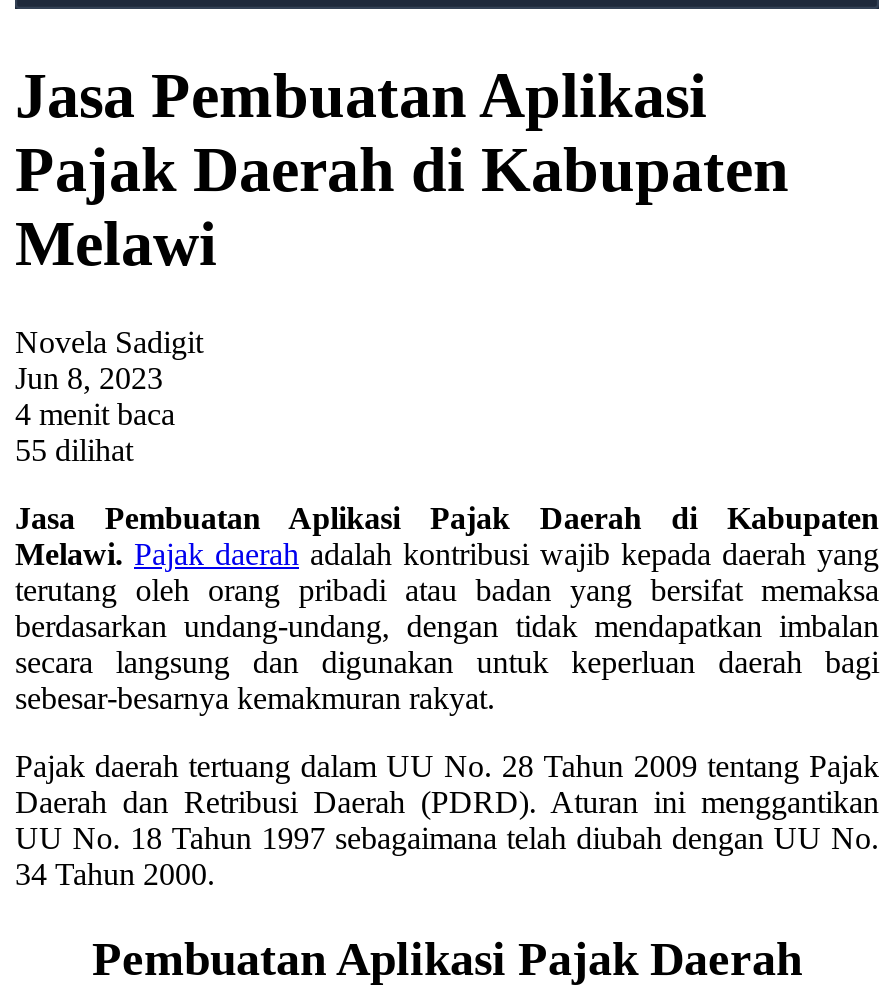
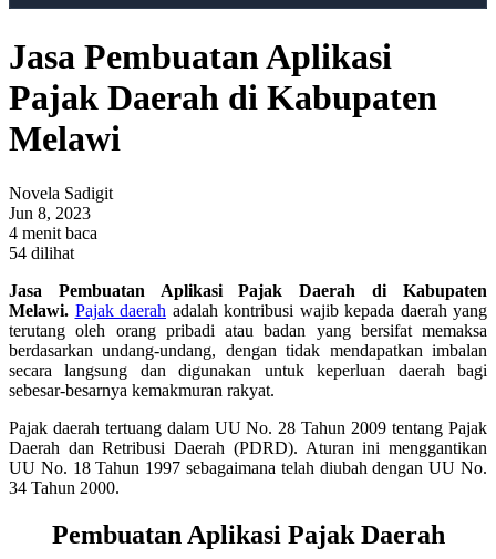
- 55 dilihat
+ 54 dilihat
